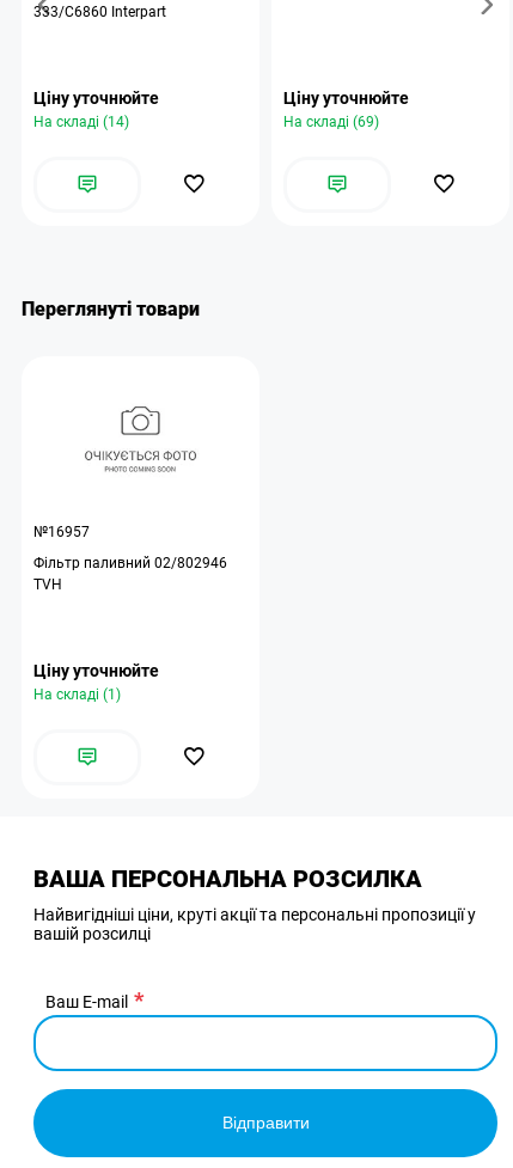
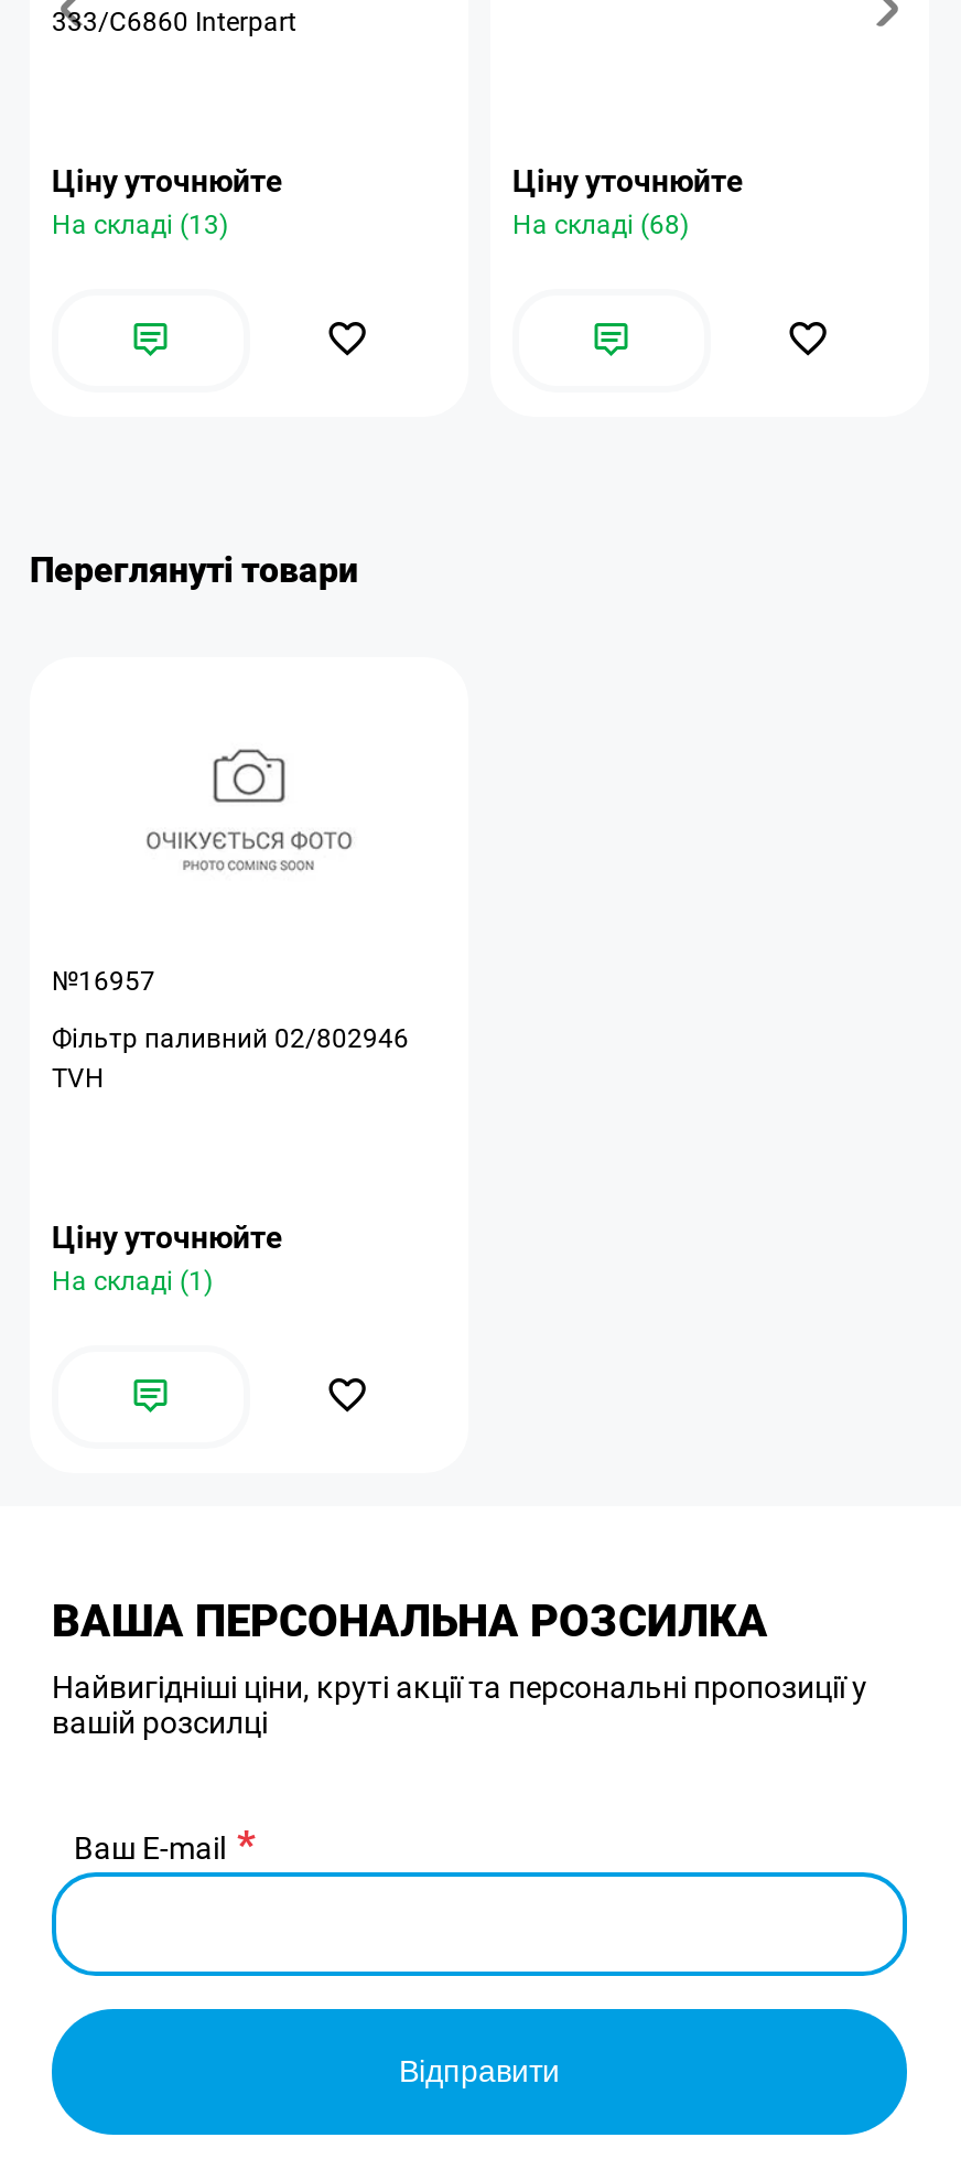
- На складі (14)
+ На складі (13)

- На складі (69)
+ На складі (68)
